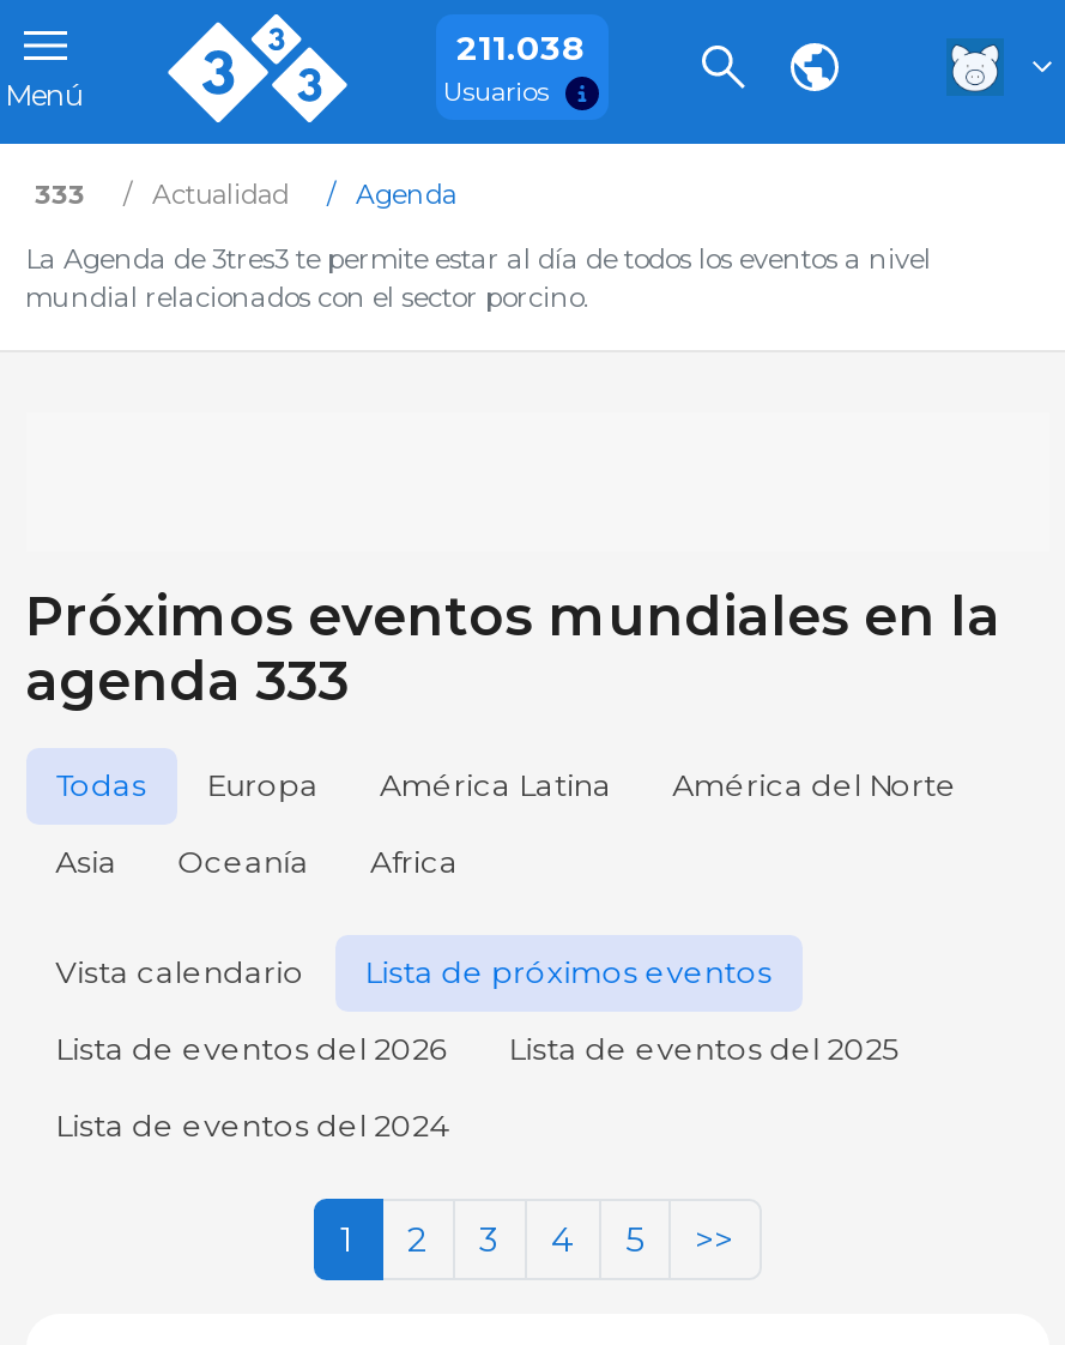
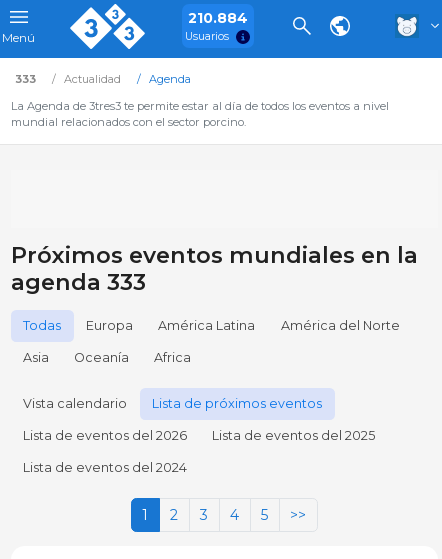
- 211.038
+ 210.884
